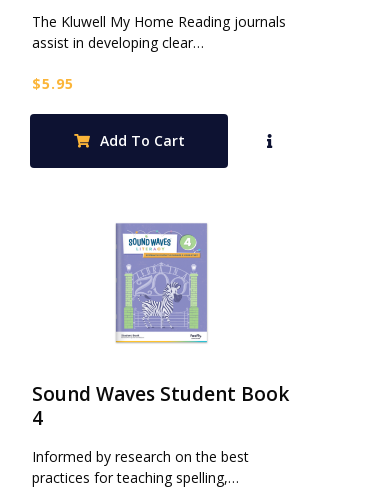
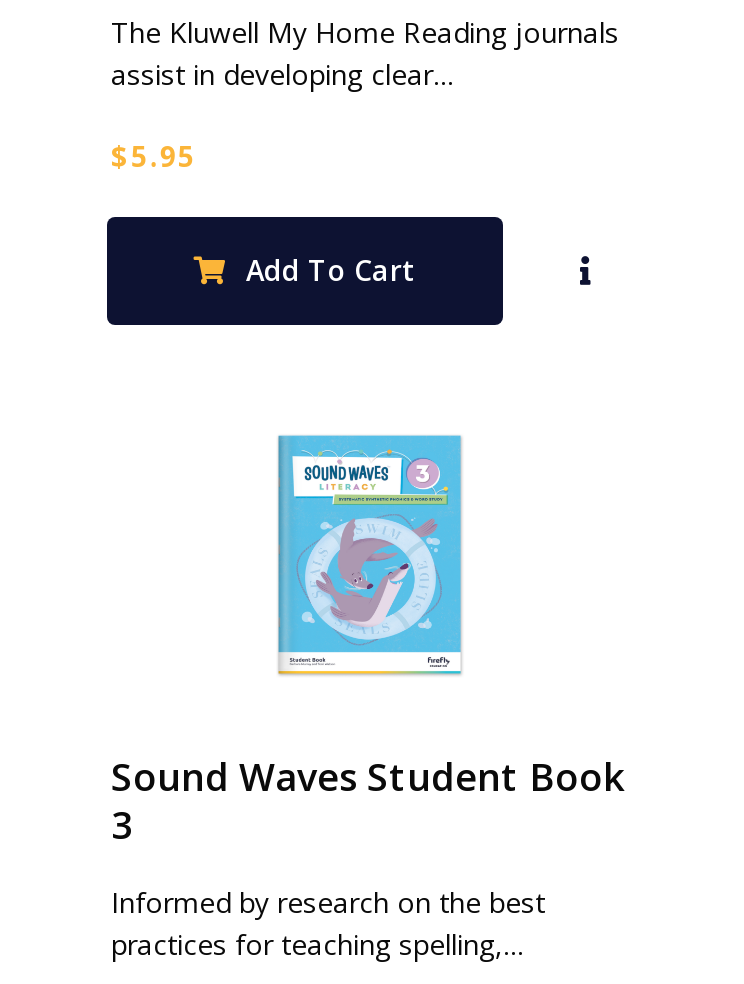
- [image]
+ [image]

- 4
+ 3
